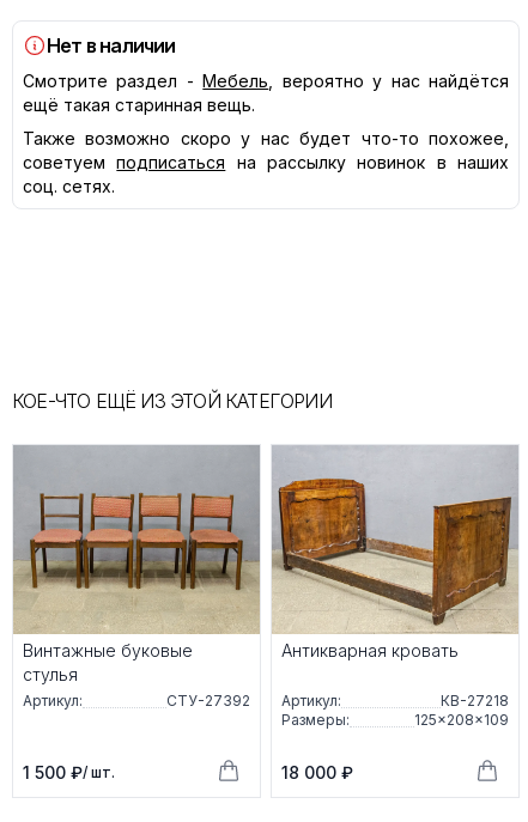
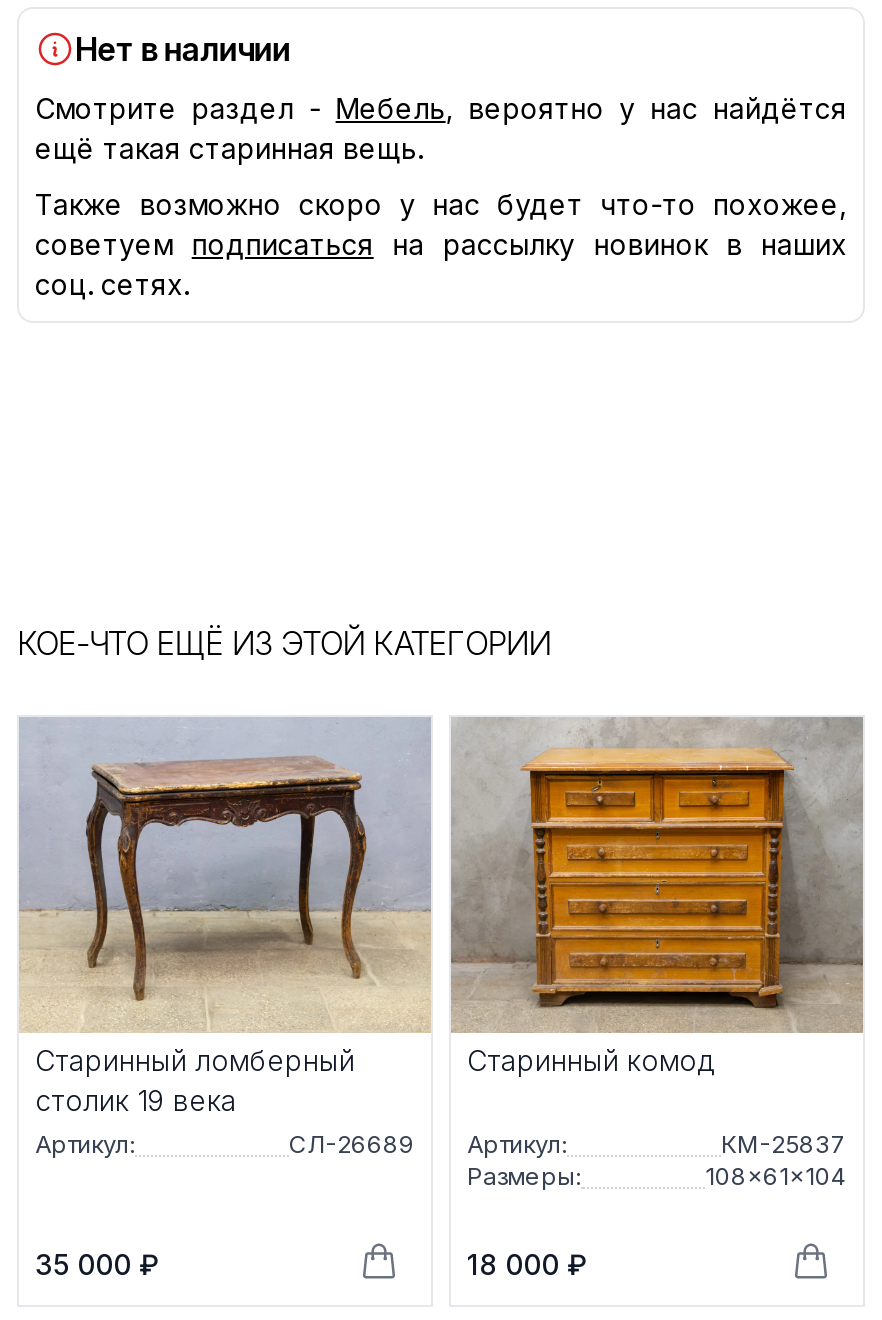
- [image]
- Винтажные буковые
- стулья
+ [image]
+ Старинный ломберный
+ столик 19 века

- [image]
- Антикварная кровать
+ [image]
+ Старинный комод

- СТУ-27392 Артикул:
+ СЛ-26689 Артикул:

- КВ-27218
+ КМ-25837

- 125×208×109
+ 108×61×104

- 1 500 ₽ / шт.
+ 35 000 ₽
